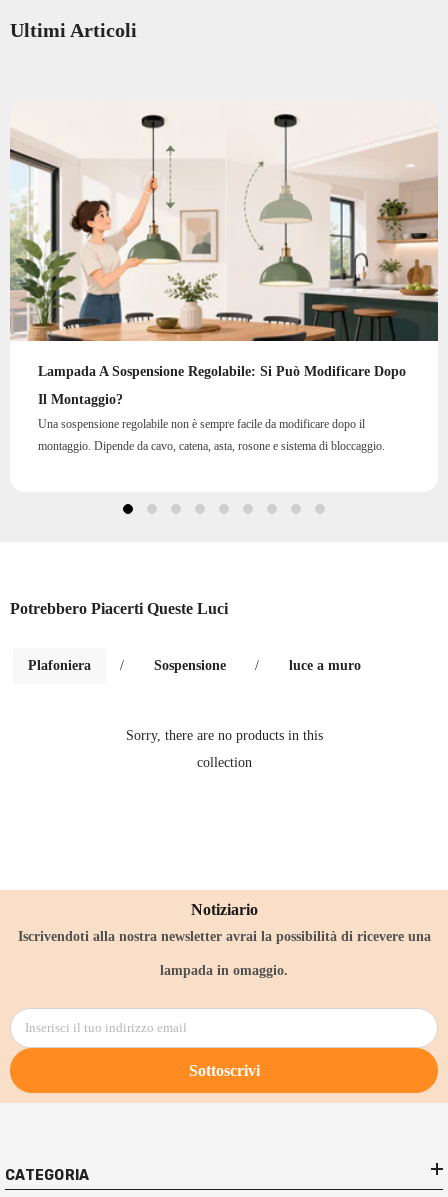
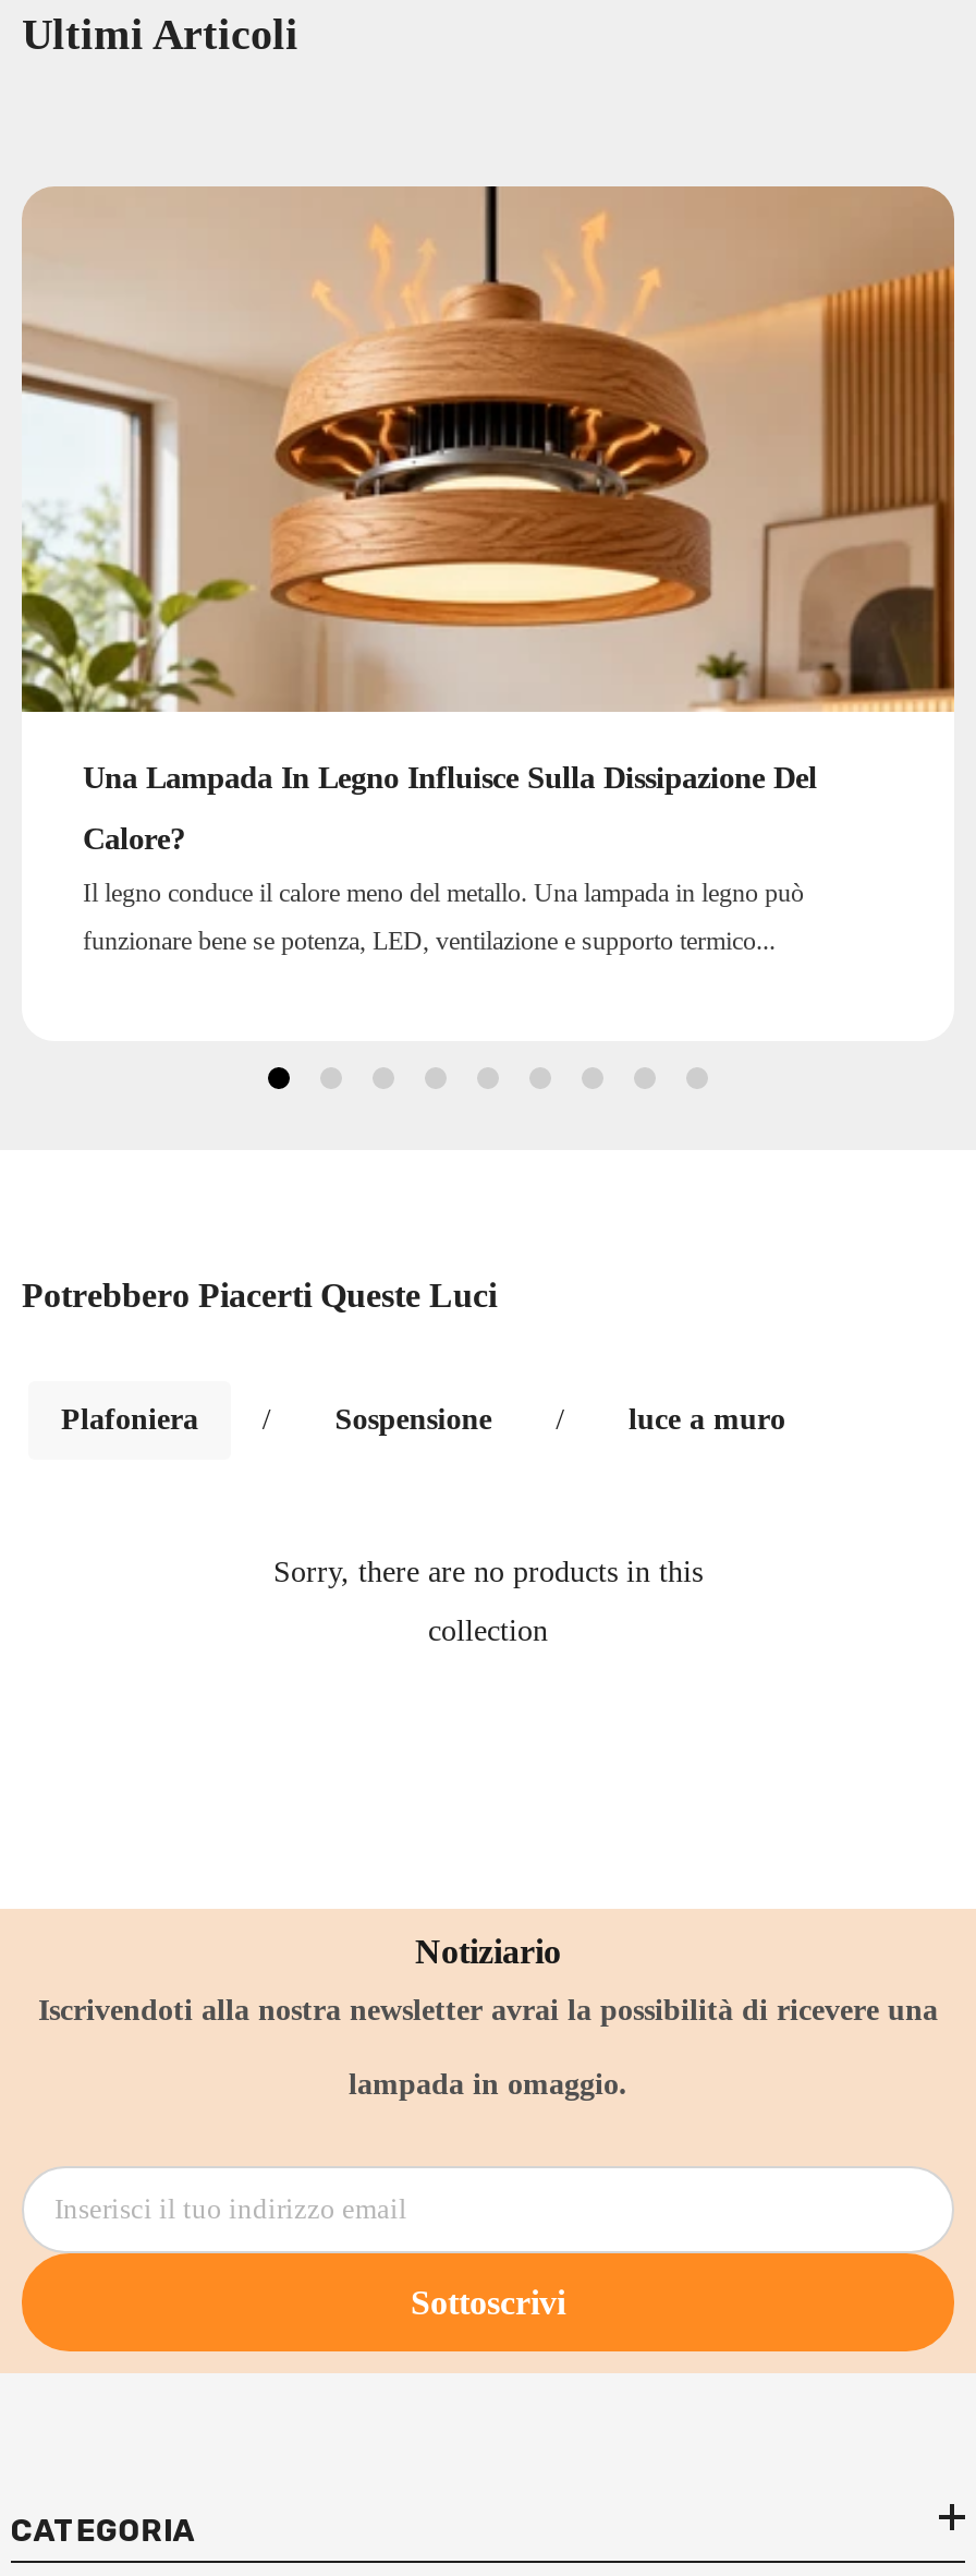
- [image]
- Lampada A Sospensione Regolabile: Si Può Modificare Dopo
+ [image]
+ Una Lampada In Legno Influisce Sulla Dissipazione Del

- Il Montaggio?
+ Calore?

- Una sospensione regolabile non è sempre facile da modificare dopo il
+ Il legno conduce il calore meno del metallo. Una lampada in legno può

- montaggio. Dipende da cavo, catena, asta, rosone e sistema di bloccaggio.
+ funzionare bene se potenza, LED, ventilazione e supporto termico...
